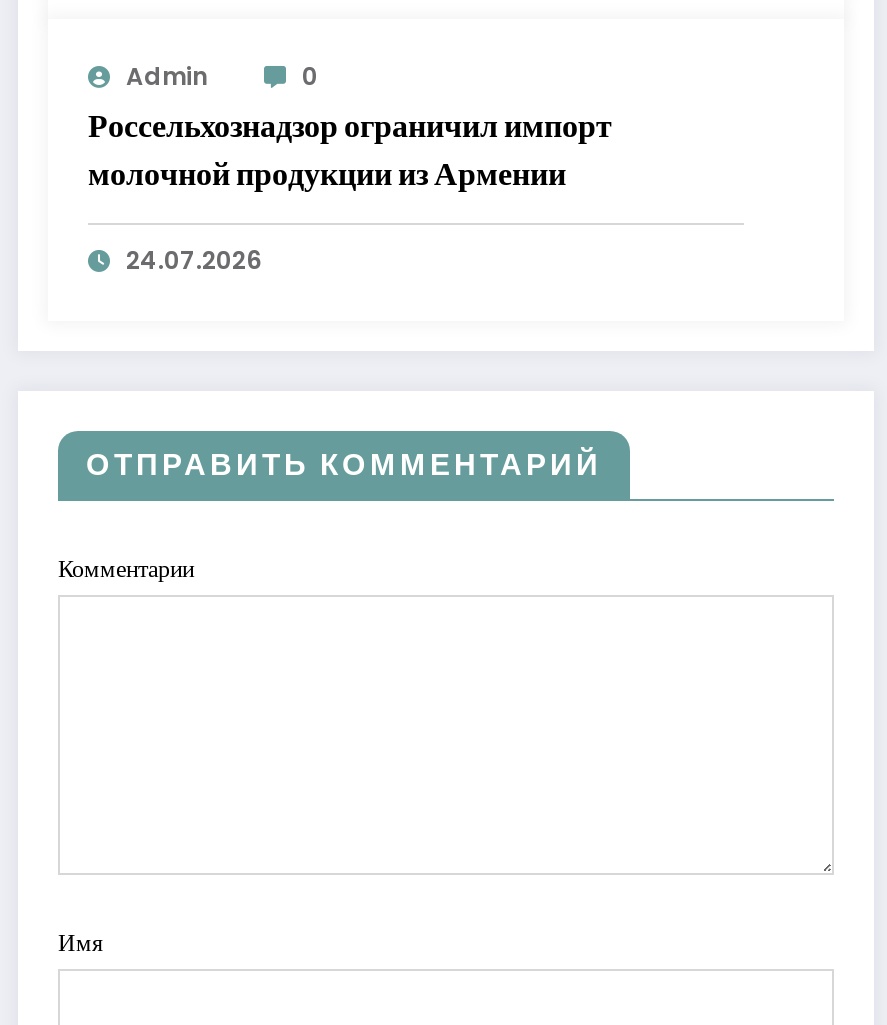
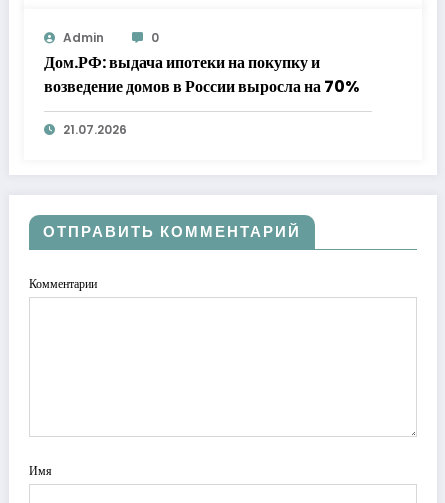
- Россельхознадзор ограничил импорт
- молочной продукции из Армении
+ Дом.РФ: выдача ипотеки на покупку и
+ возведение домов в России выросла на 70%

- 24.07.2026
+ 21.07.2026
